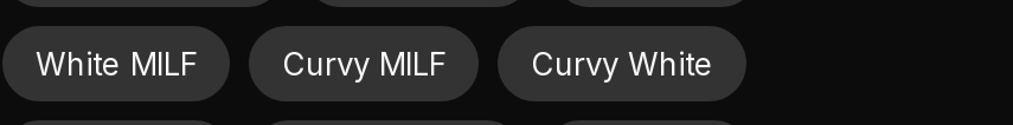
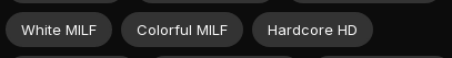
- Curvy MILF
- Curvy White
+ Colorful MILF
+ Hardcore HD
